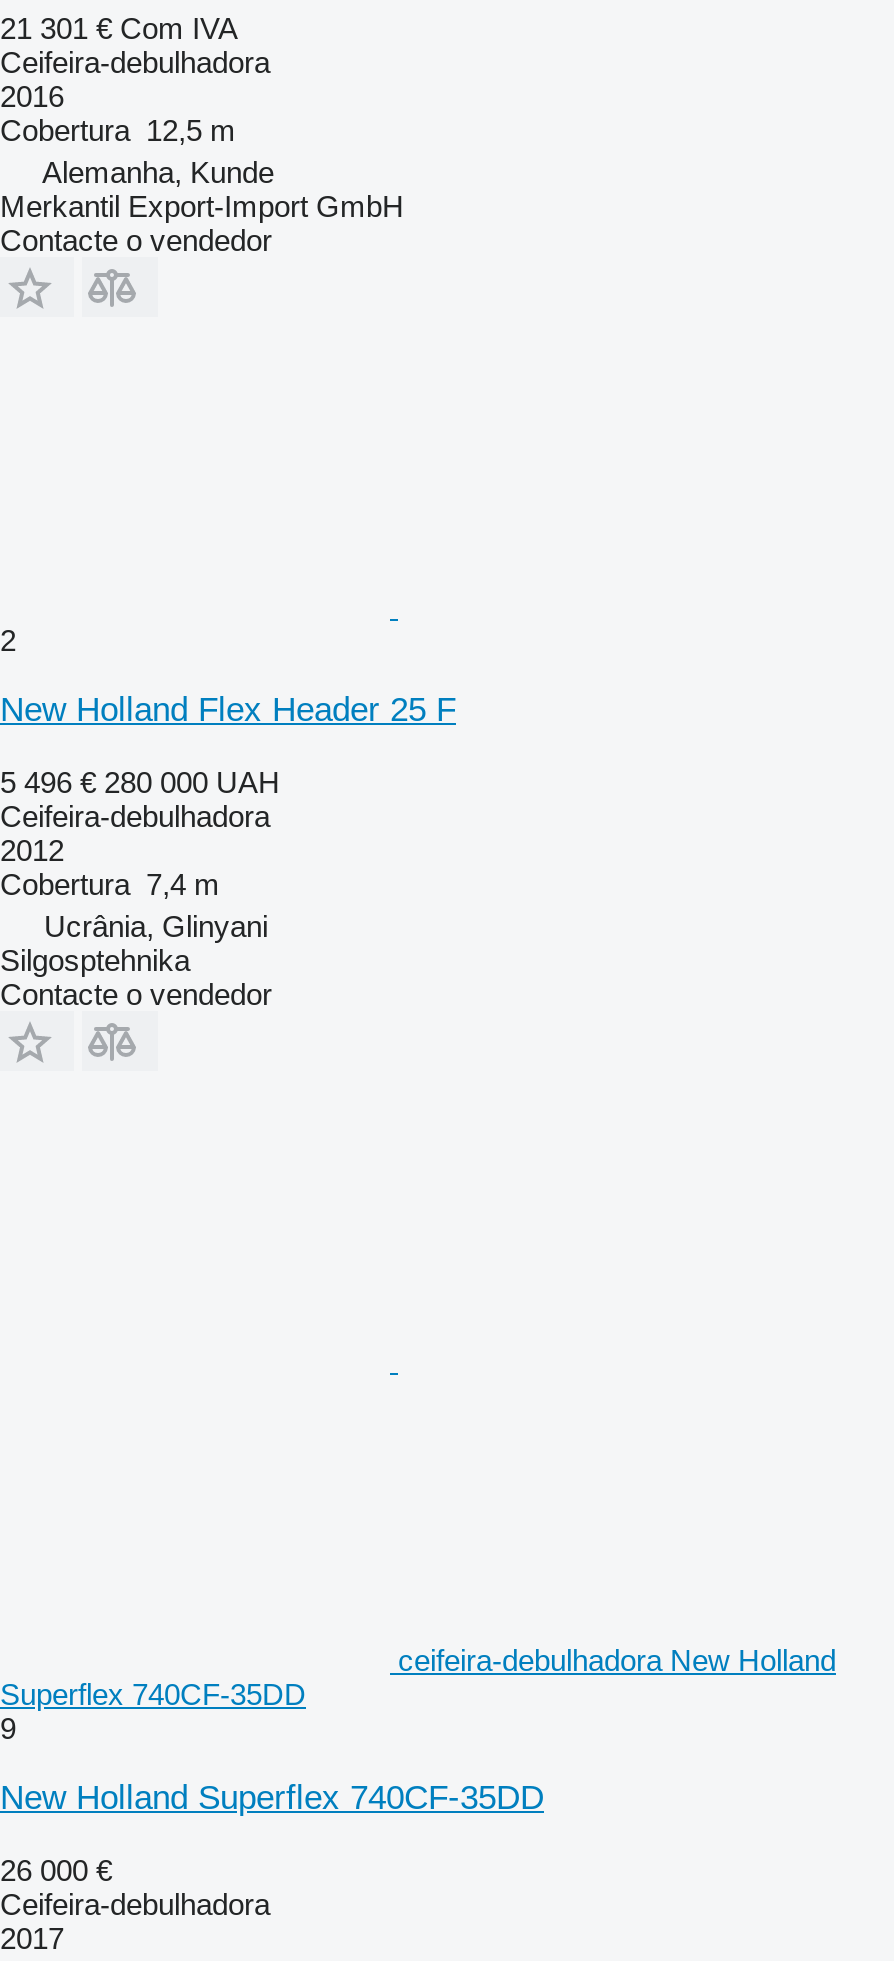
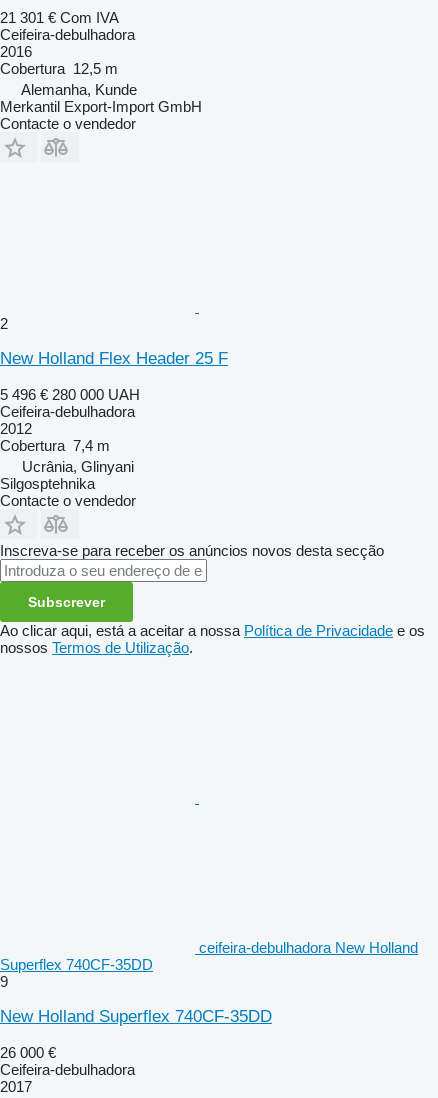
+ Inscreva-se para receber os anúncios novos desta secção
+ Subscrever
+ Ao clicar aqui, está a aceitar a nossa Política de Privacidade e os
+ nossos Termos de Utilização.
